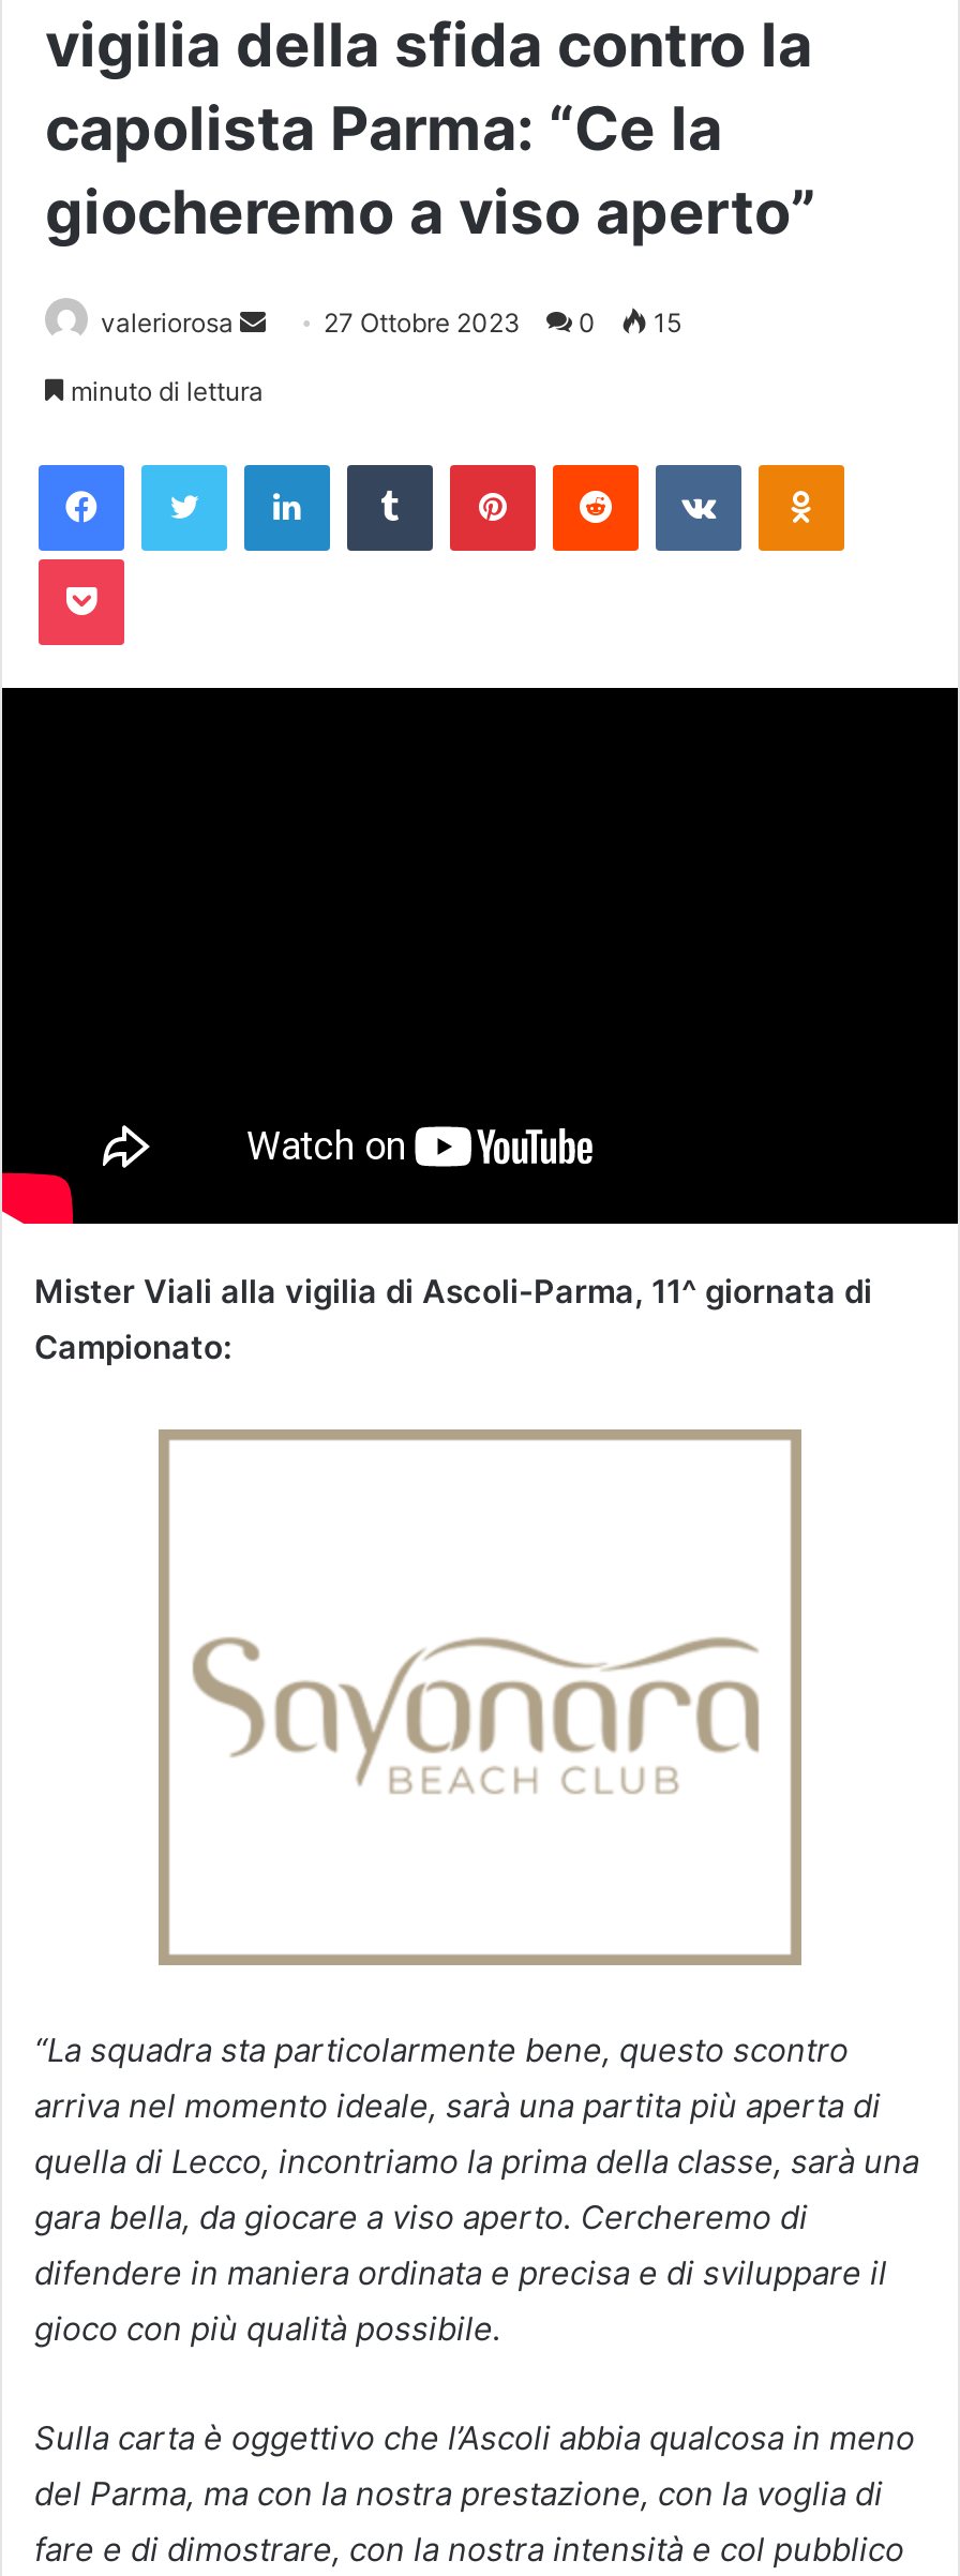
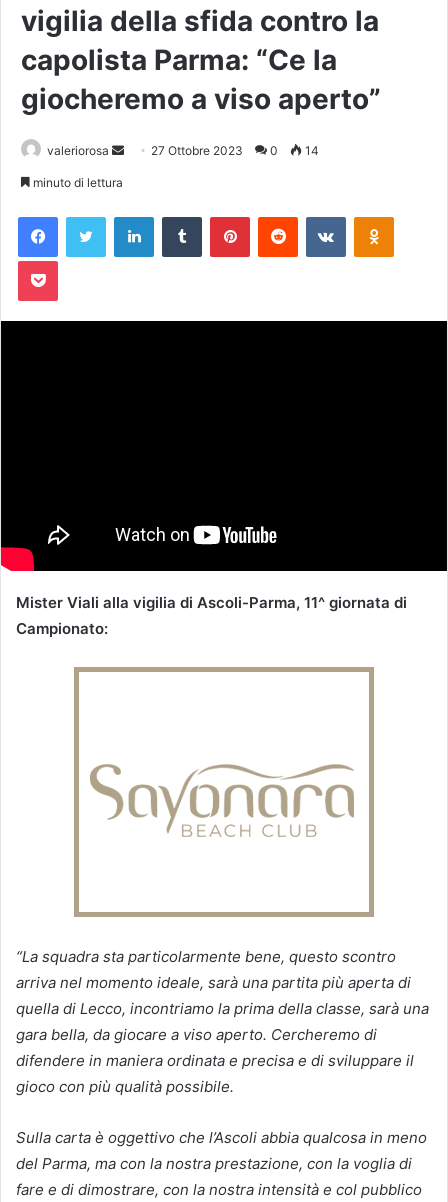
- 15
+ 14
